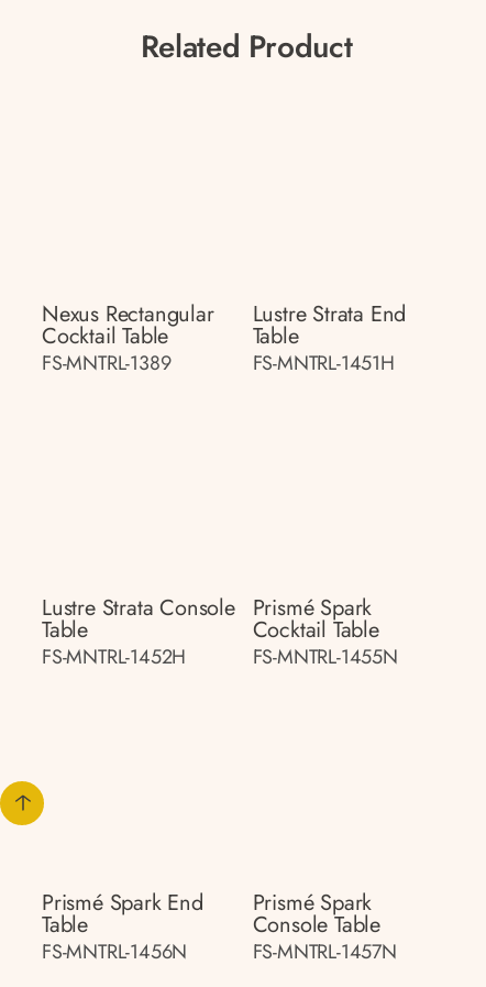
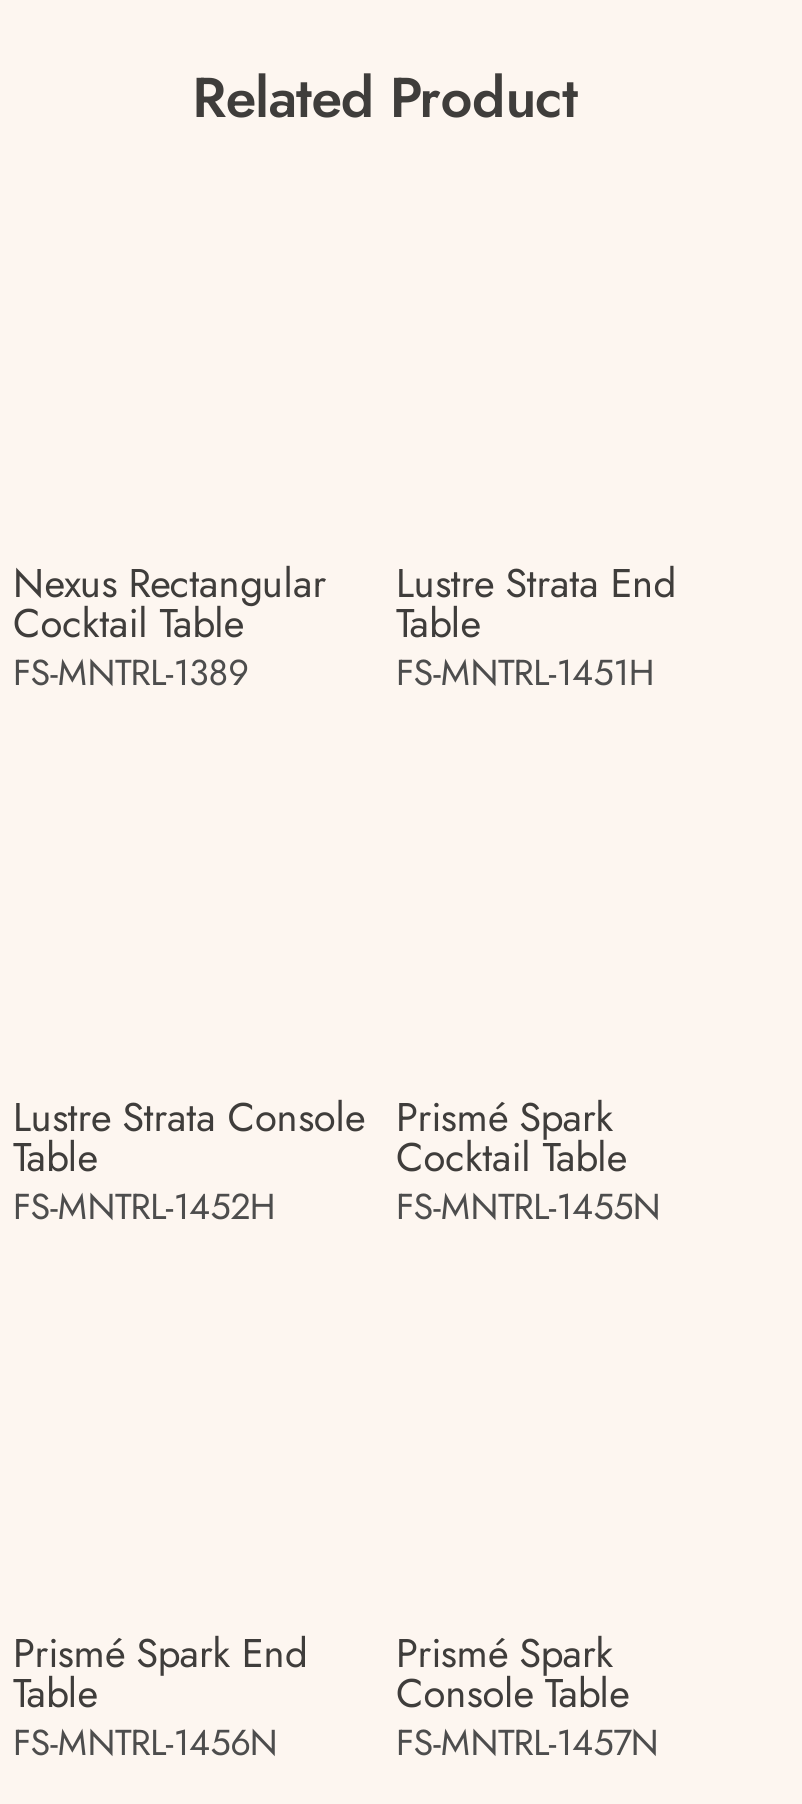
- [image]
